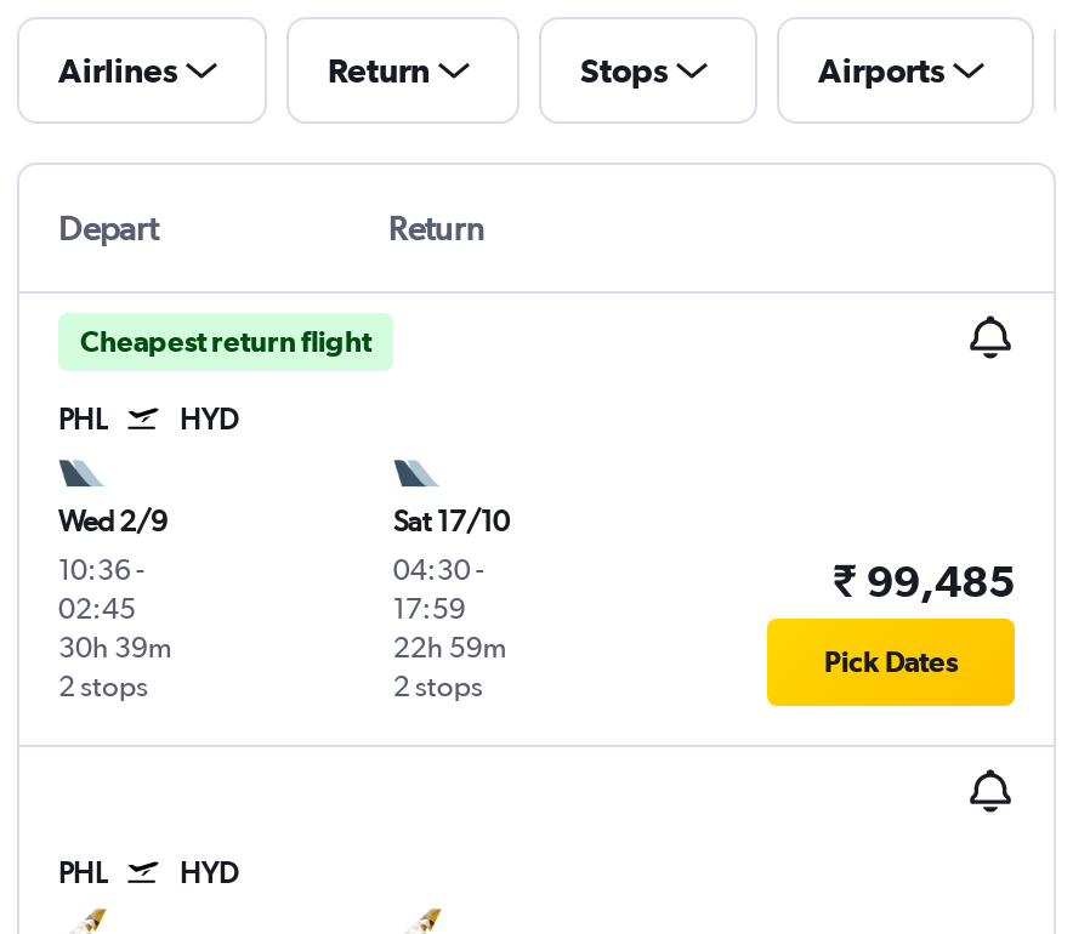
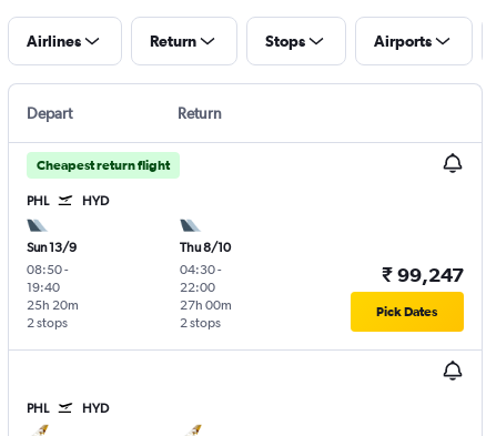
- Wed 2/9
- 10:36 -
- 02:45
+ Sun 13/9
+ 08:50 -
+ 19:40

- Sat 17/10
+ Thu 8/10

- ₹ 99,485
+ ₹ 99,247

- 17:59
+ 22:00

- 30h 39m
+ 25h 20m

- 22h 59m
+ 27h 00m
